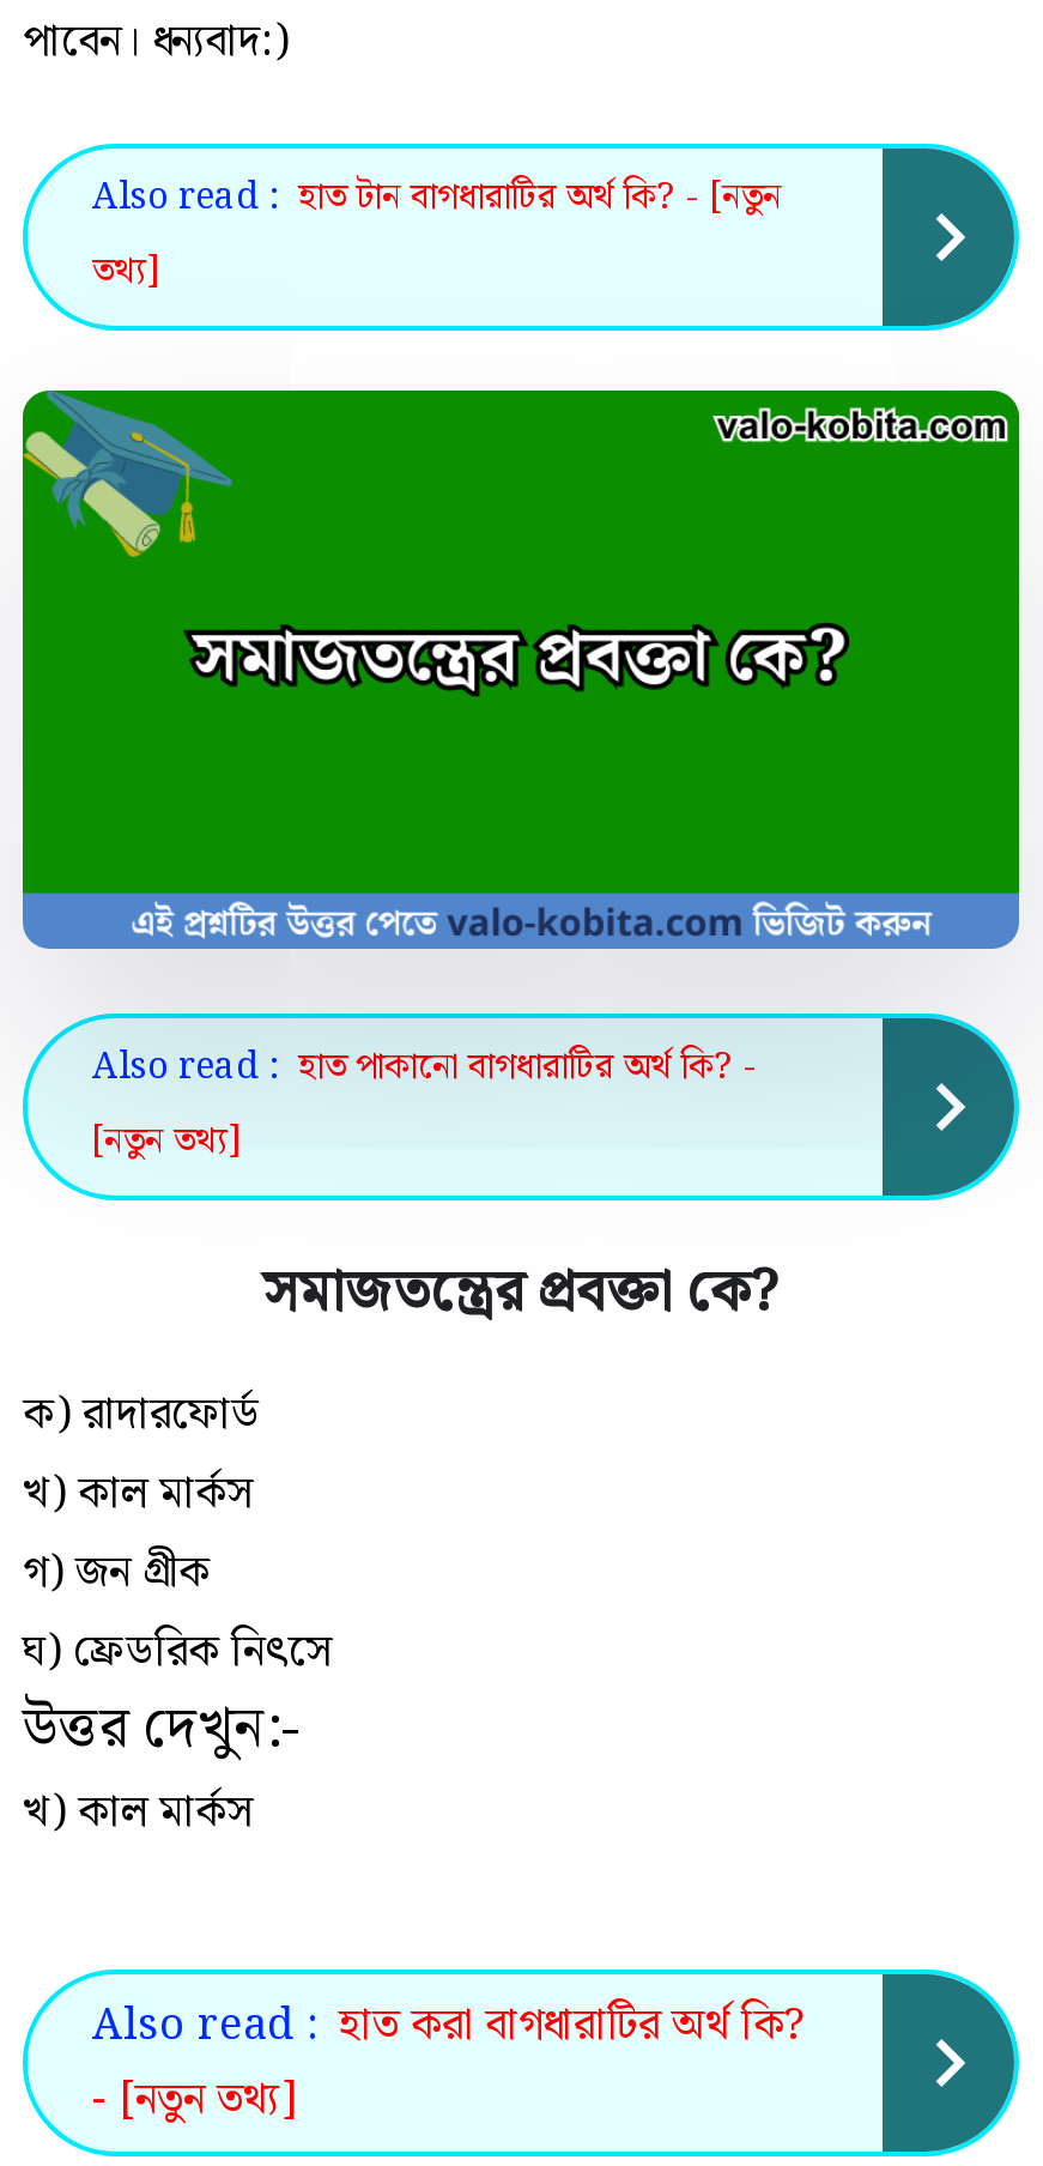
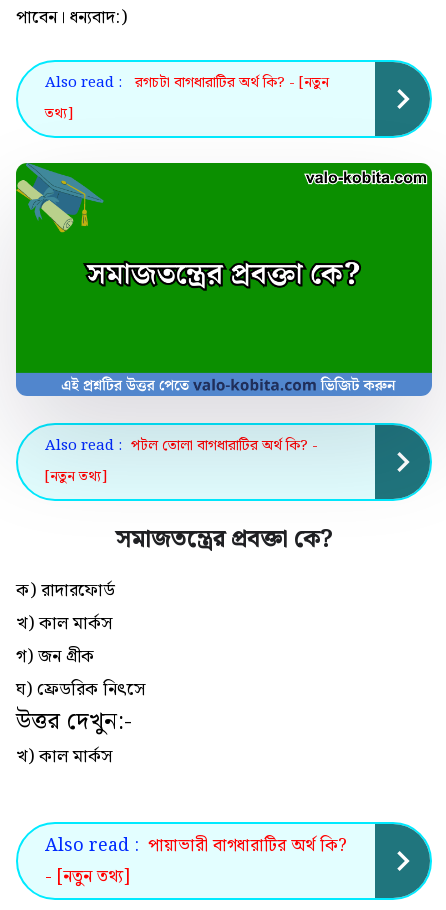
- Also read : হাত টান বাগধারাটির অর্থ কি? - [নতুন
+ Also read : রগচটা বাগধারাটির অর্থ কি? - [নতুন

- Also read : হাত পাকানো বাগধারাটির অর্থ কি? -
+ Also read : পটল তোলা বাগধারাটির অর্থ কি? -

- Also read : হাত করা বাগধারাটির অর্থ কি?
+ Also read : পায়াভারী বাগধারাটির অর্থ কি?
